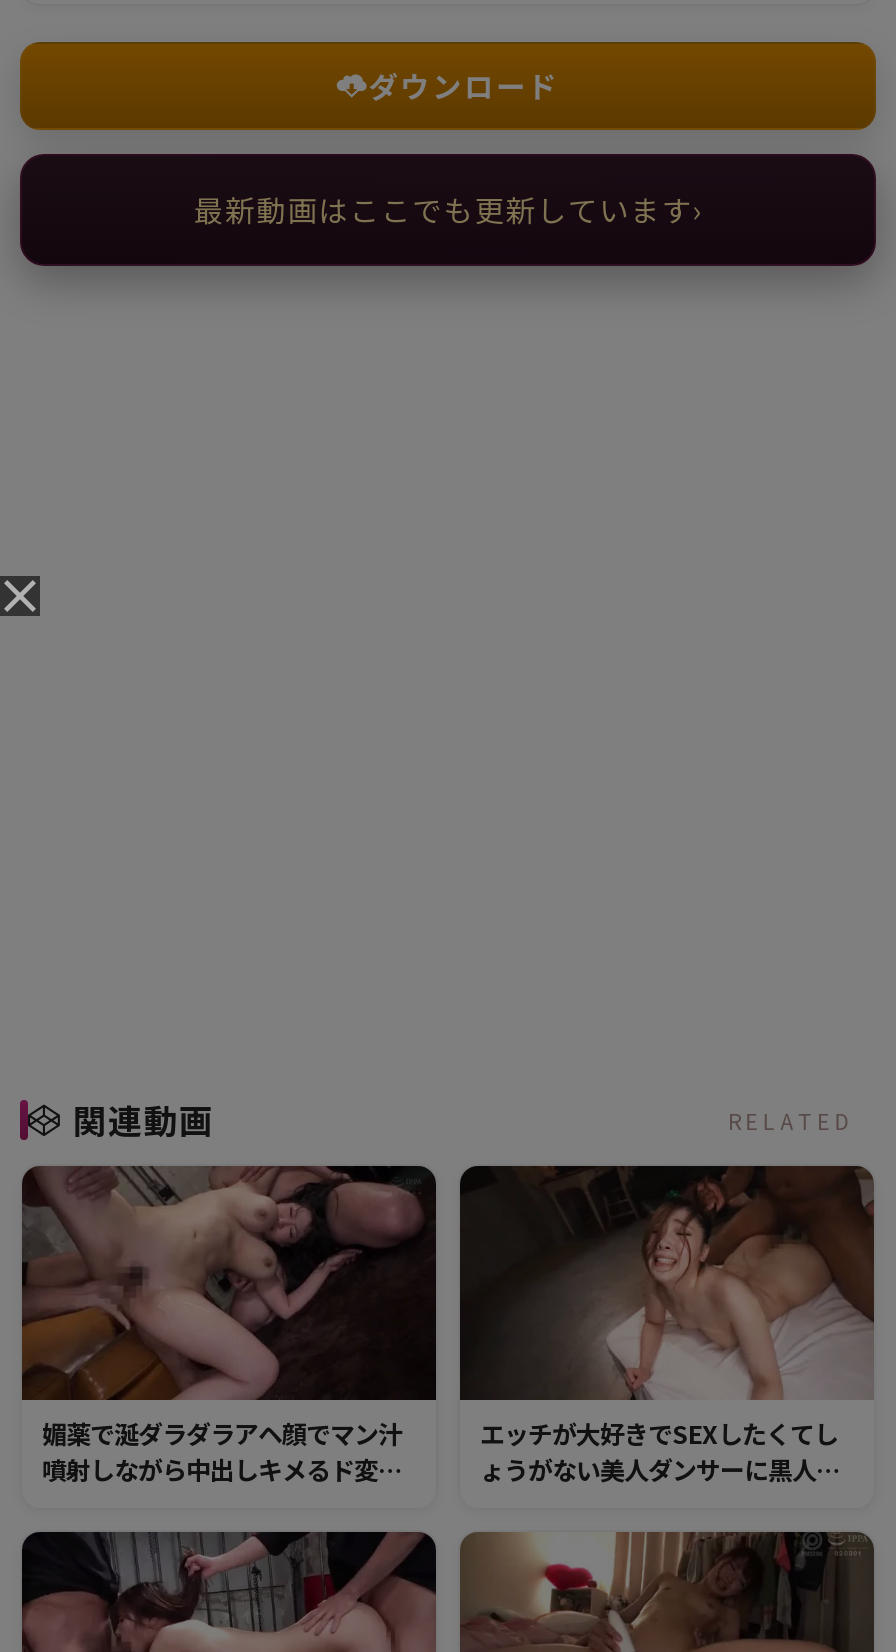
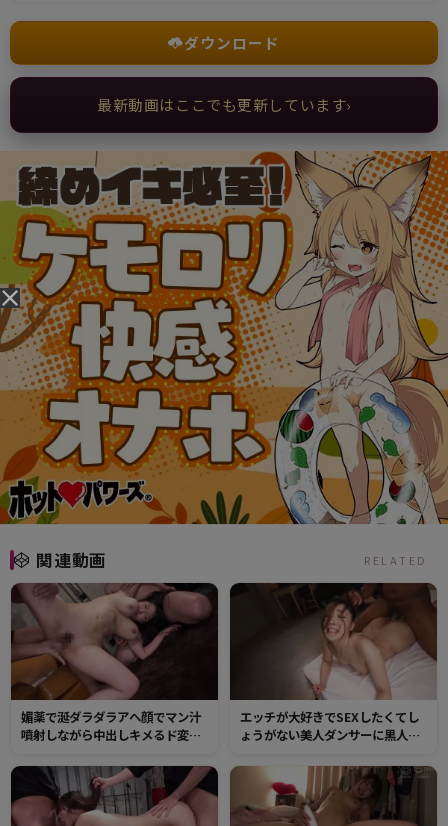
+ [image]
